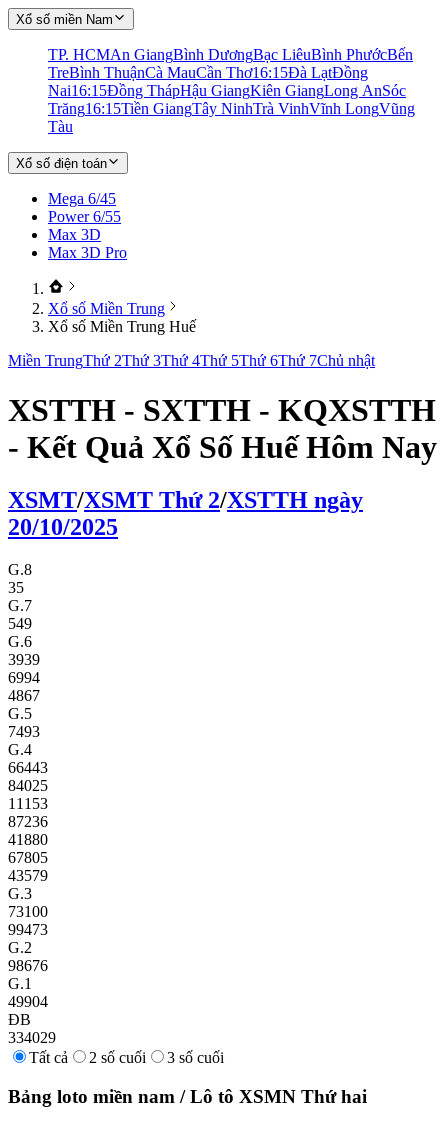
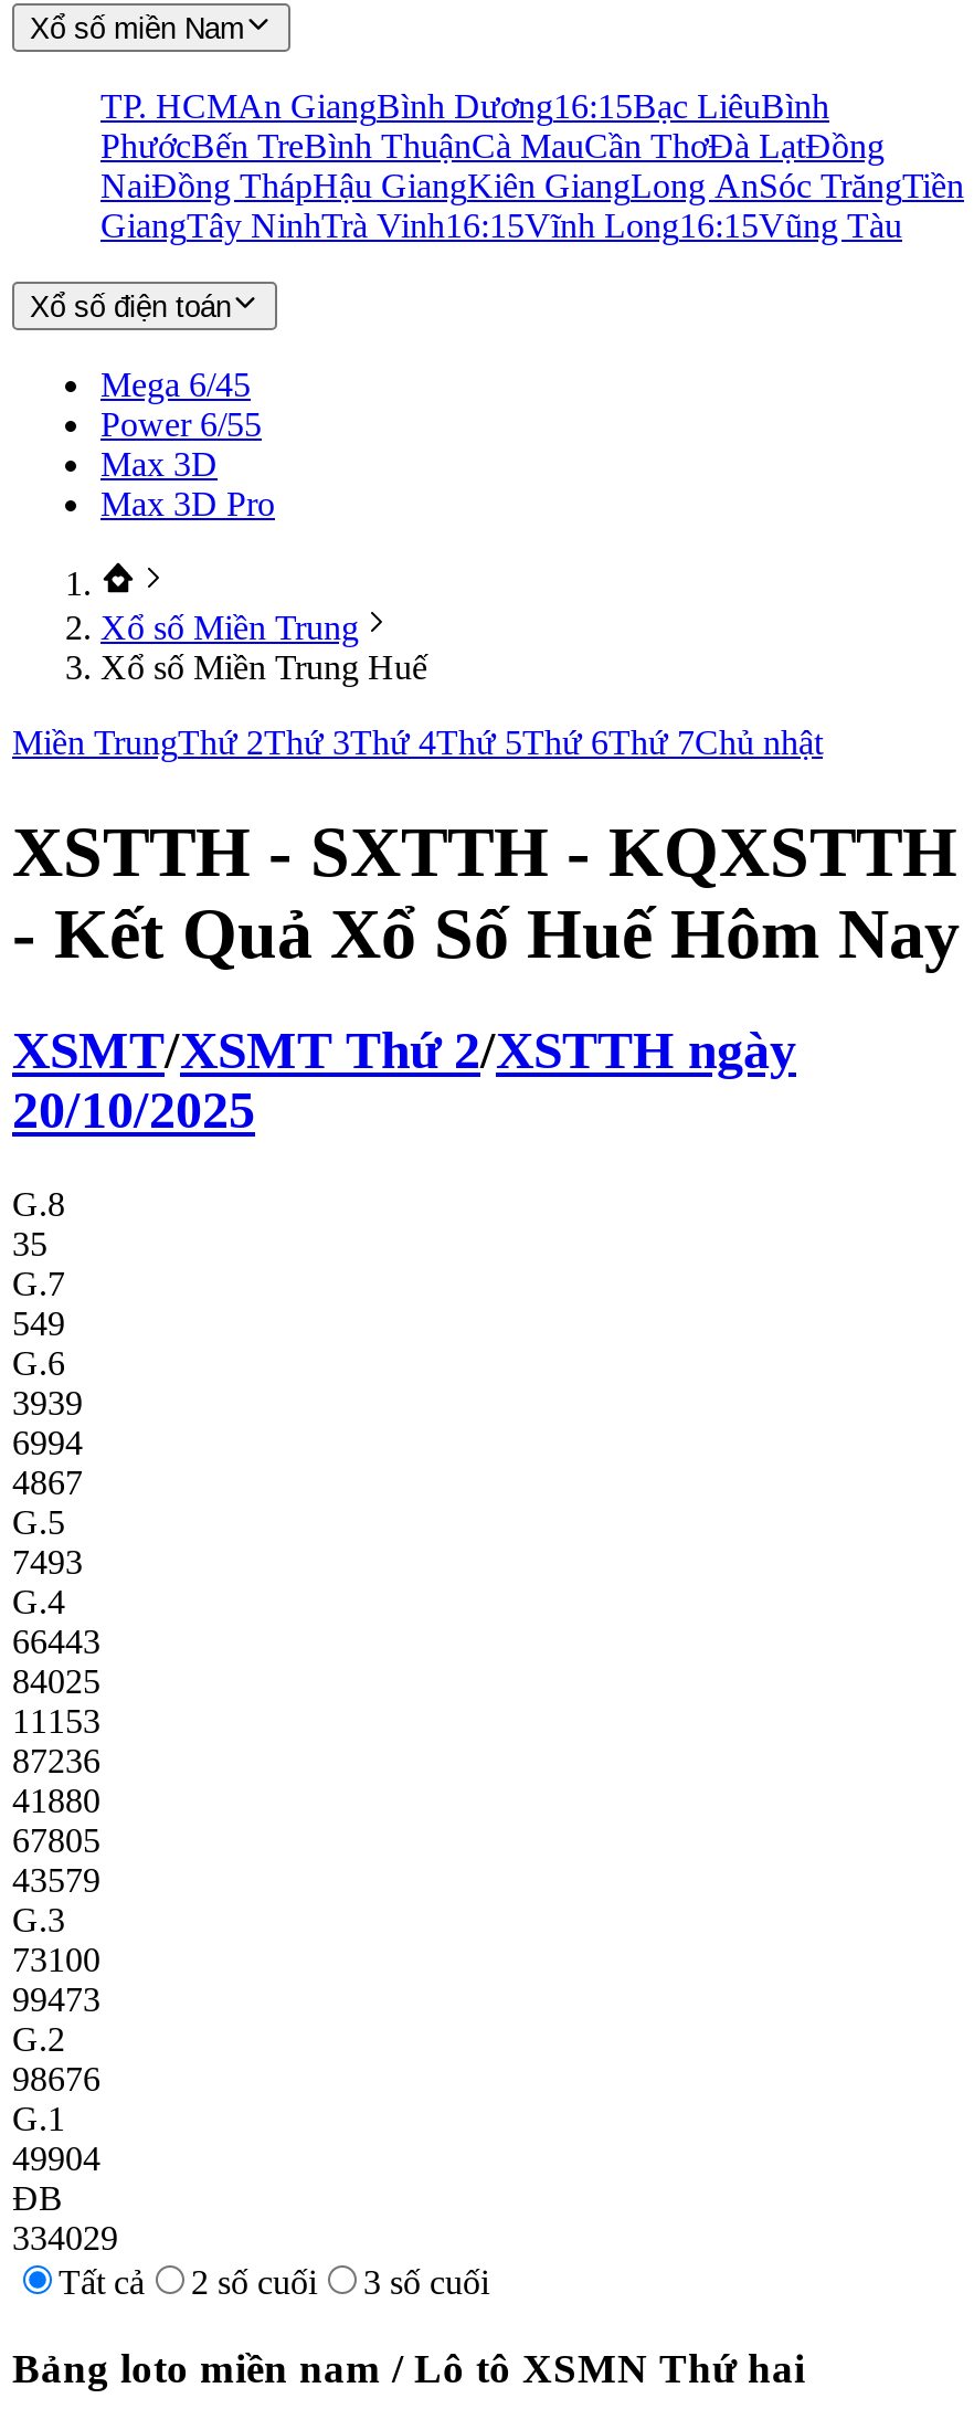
- TP. HCMAn GiangBình DươngBạc LiêuBình PhướcBến
- TreBình ThuậnCà MauCần Thơ16:15Đà LạtĐồng
- Nai 16:15Đồng ThápHậu GiangKiên GiangLong AnSóc
- Trăng 16:15Tiền GiangTây NinhTrà VinhVĩnh LongVũng
- Tàu
+ TP. HCMAn GiangBình Dương16:15Bạc LiêuBình
+ PhướcBến TreBình ThuậnCà MauCần ThơĐà LạtĐồng
+ NaiĐồng ThápHậu GiangKiên GiangLong AnSóc TrăngTiền
+ GiangTây NinhTrà Vinh16:15Vĩnh Long16:15Vũng Tàu
